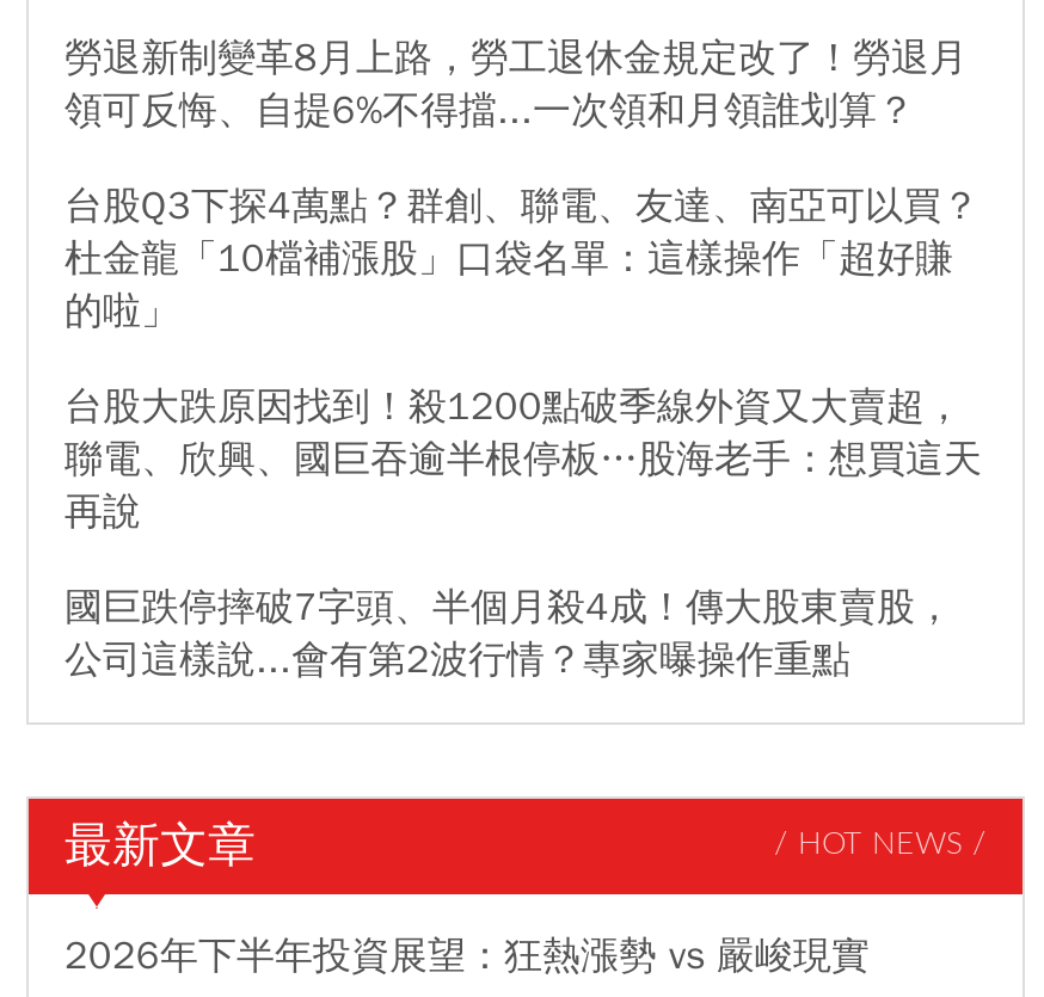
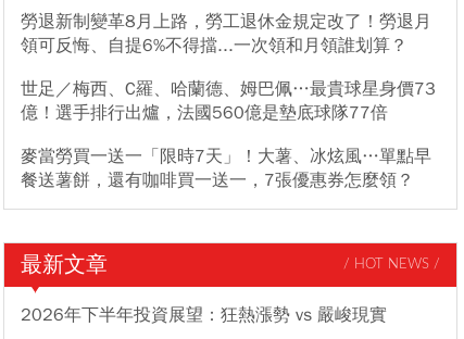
- 台股Q3下探4萬點？群創、聯電、友達、南亞可以買？
- 杜金龍「10檔補漲股」口袋名單：這樣操作「超好賺
- 的啦」
- 台股大跌原因找到！殺1200點破季線外資又大賣超，
- 聯電、欣興、國巨吞逾半根停板…股海老手：想買這天
- 再說
- 國巨跌停摔破7字頭、半個月殺4成！傳大股東賣股，
- 公司這樣說...會有第2波行情？專家曝操作重點
+ 世足／梅西、C羅、哈蘭德、姆巴佩…最貴球星身價73
+ 億！選手排行出爐，法國560億是墊底球隊77倍
+ 麥當勞買一送一「限時7天」！大薯、冰炫風…單點早
+ 餐送薯餅，還有咖啡買一送一，7張優惠券怎麼領？
